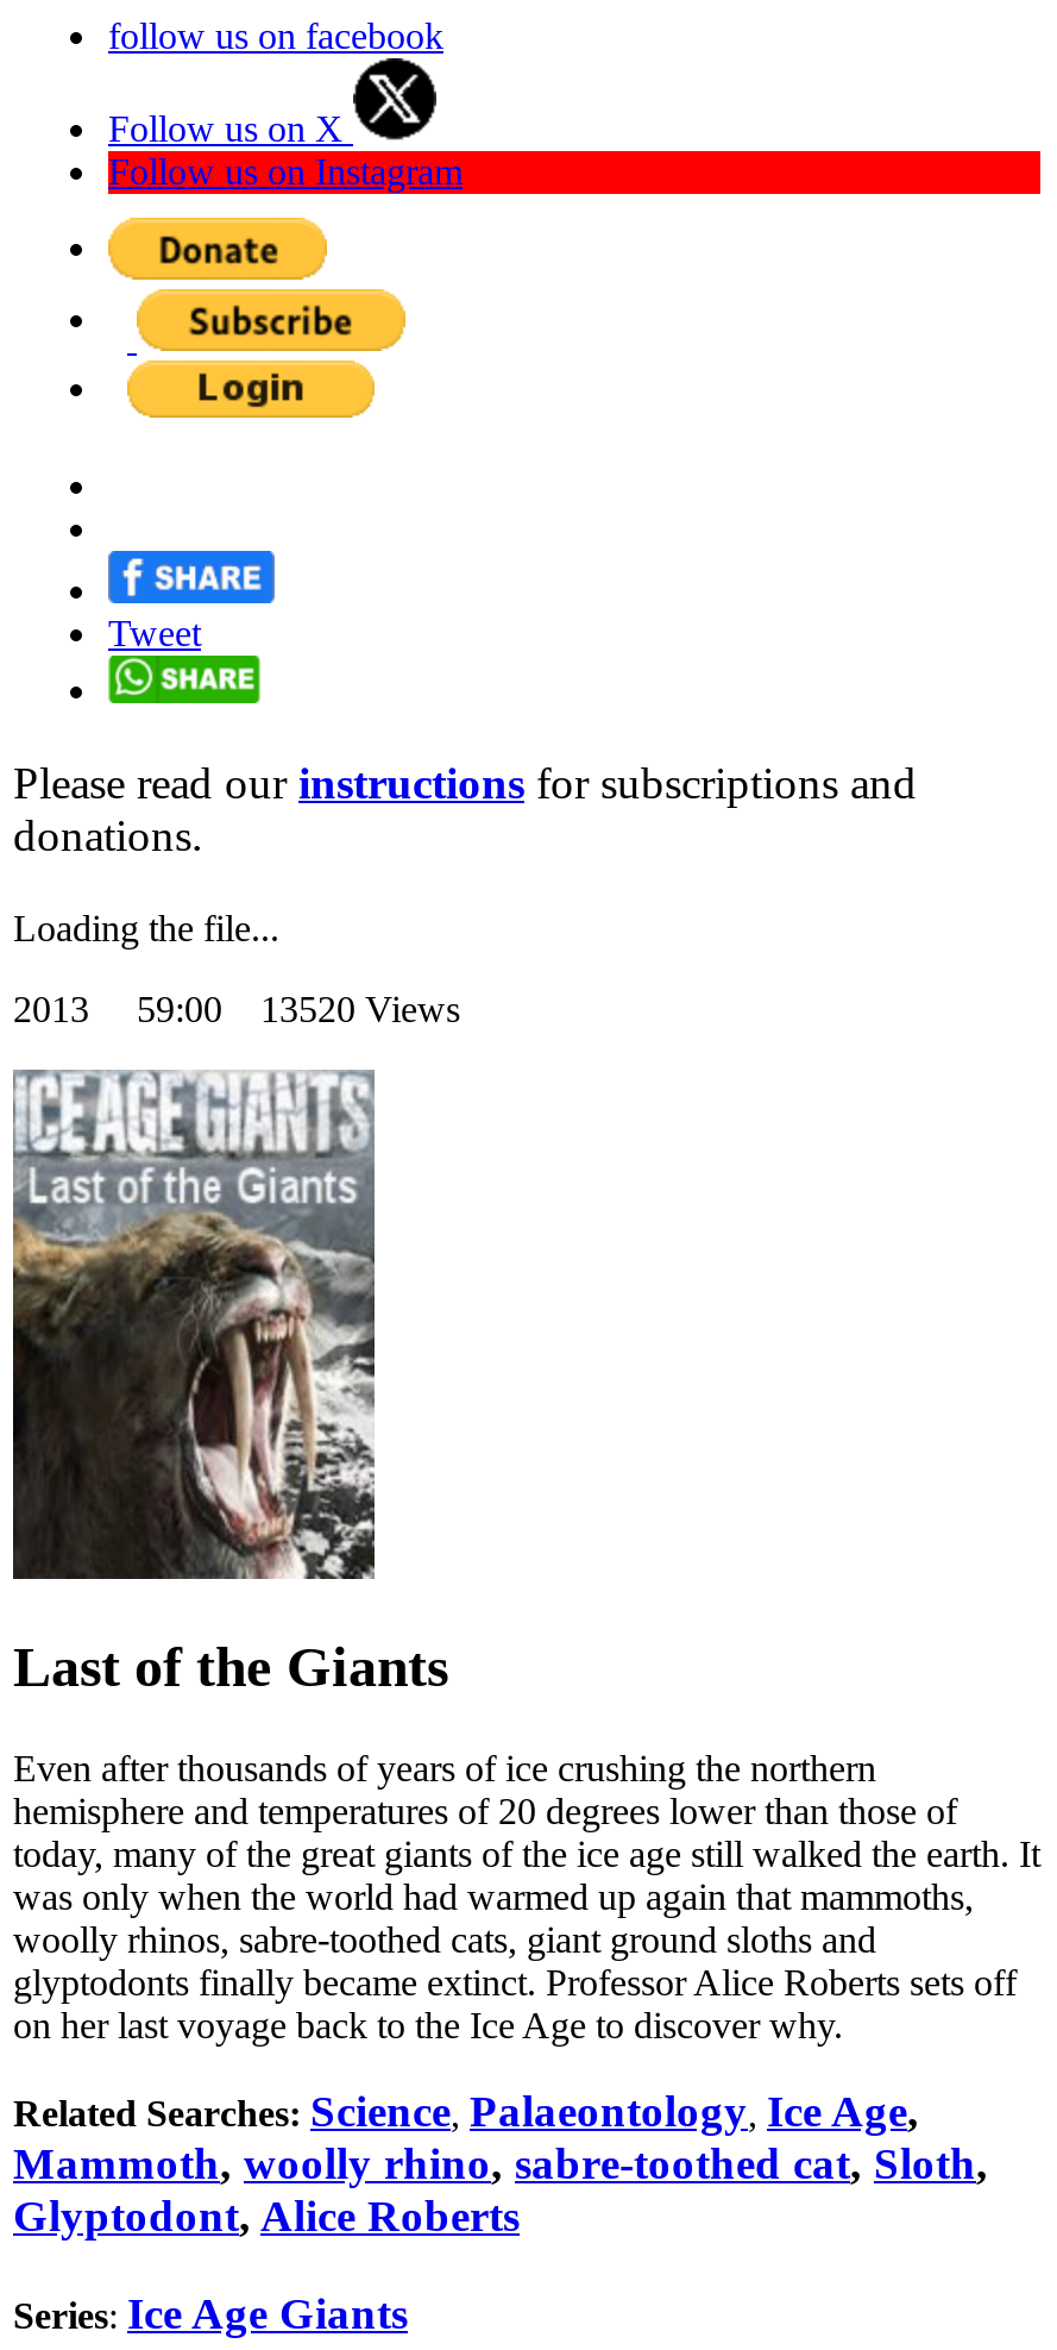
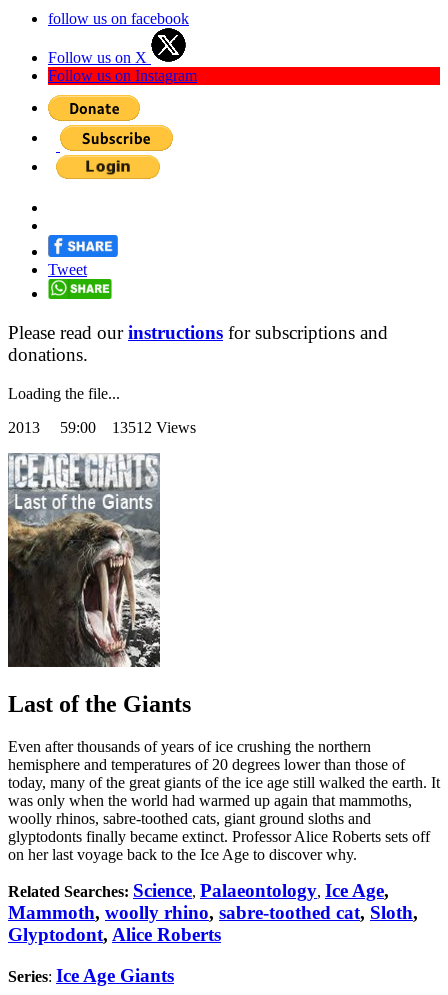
- 2013 59:00 13520 Views
+ 2013 59:00 13512 Views
